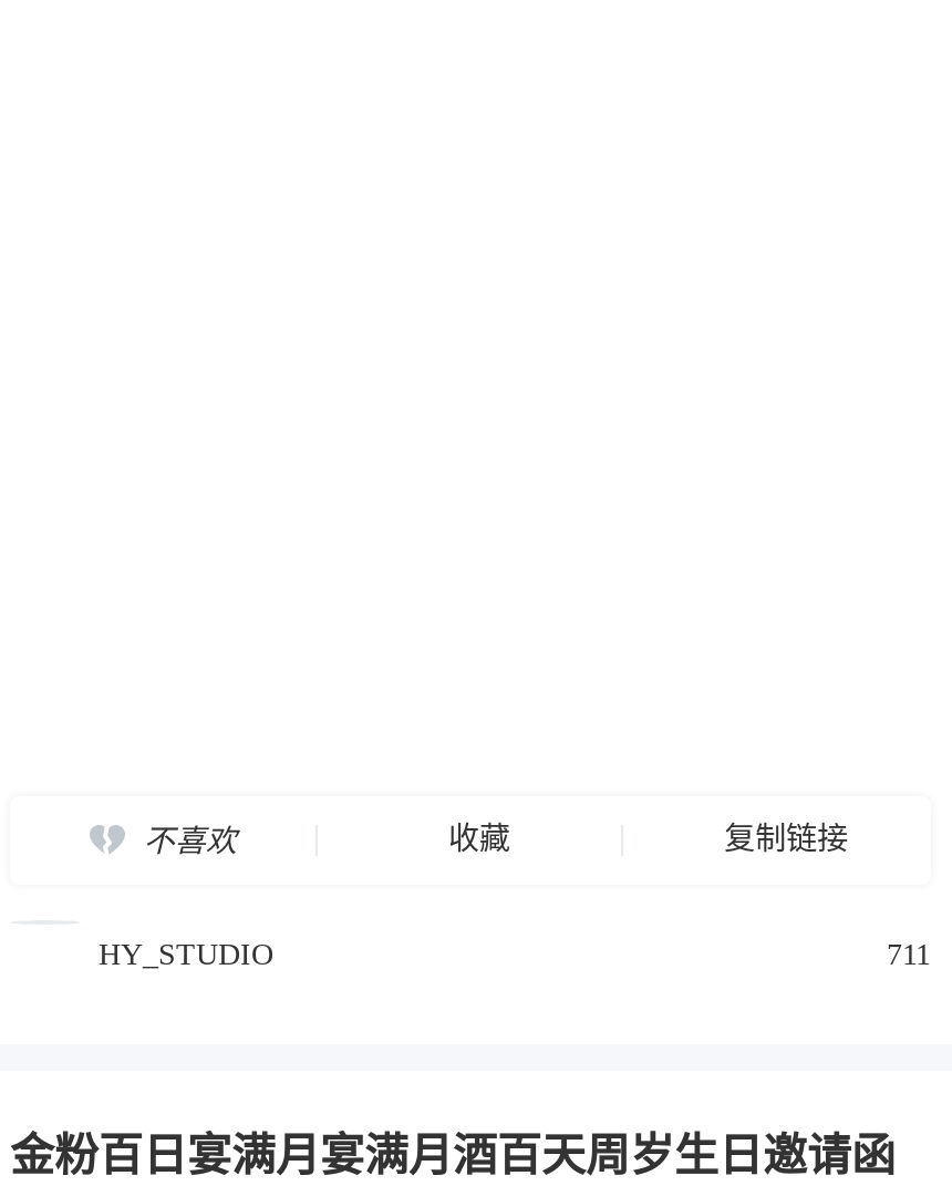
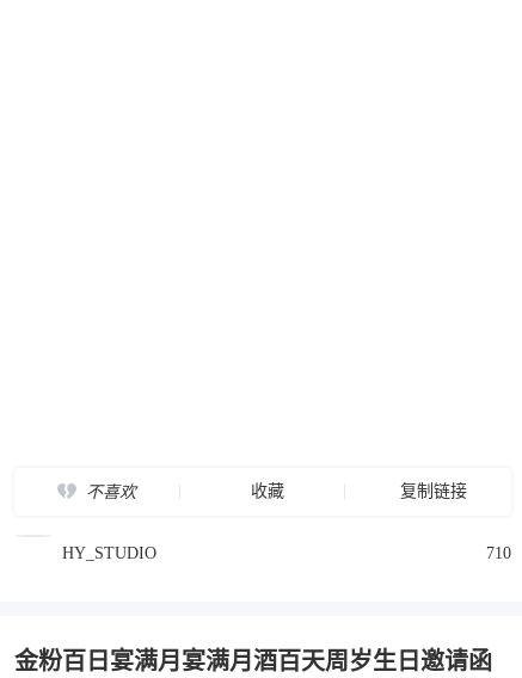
- 711
+ 710
